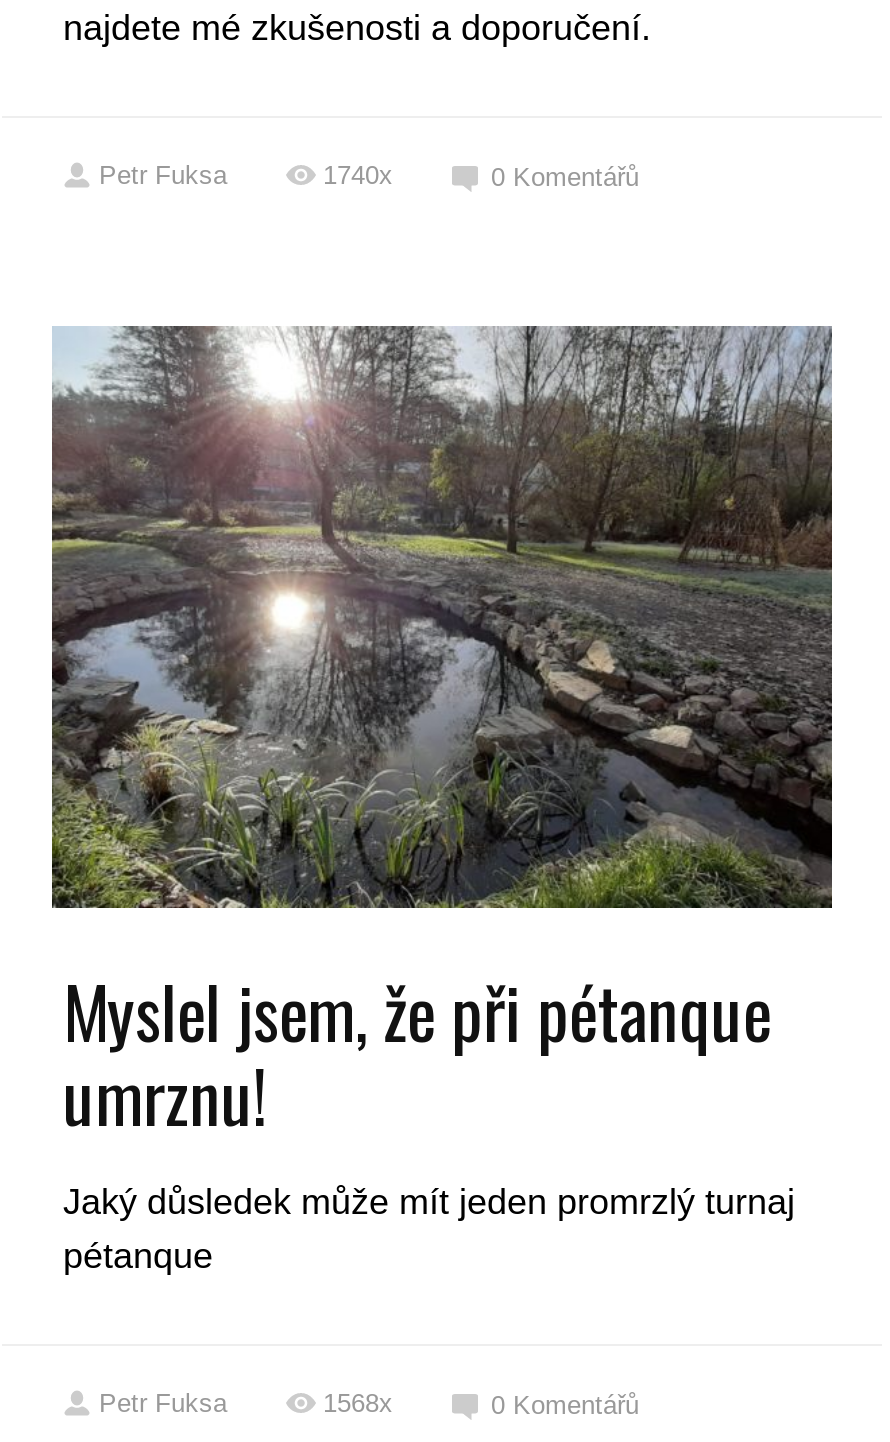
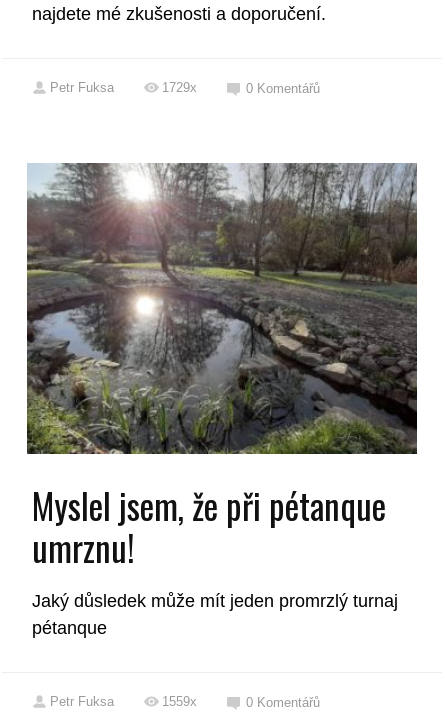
- 1740x
+ 1729x

- 1568x
+ 1559x
